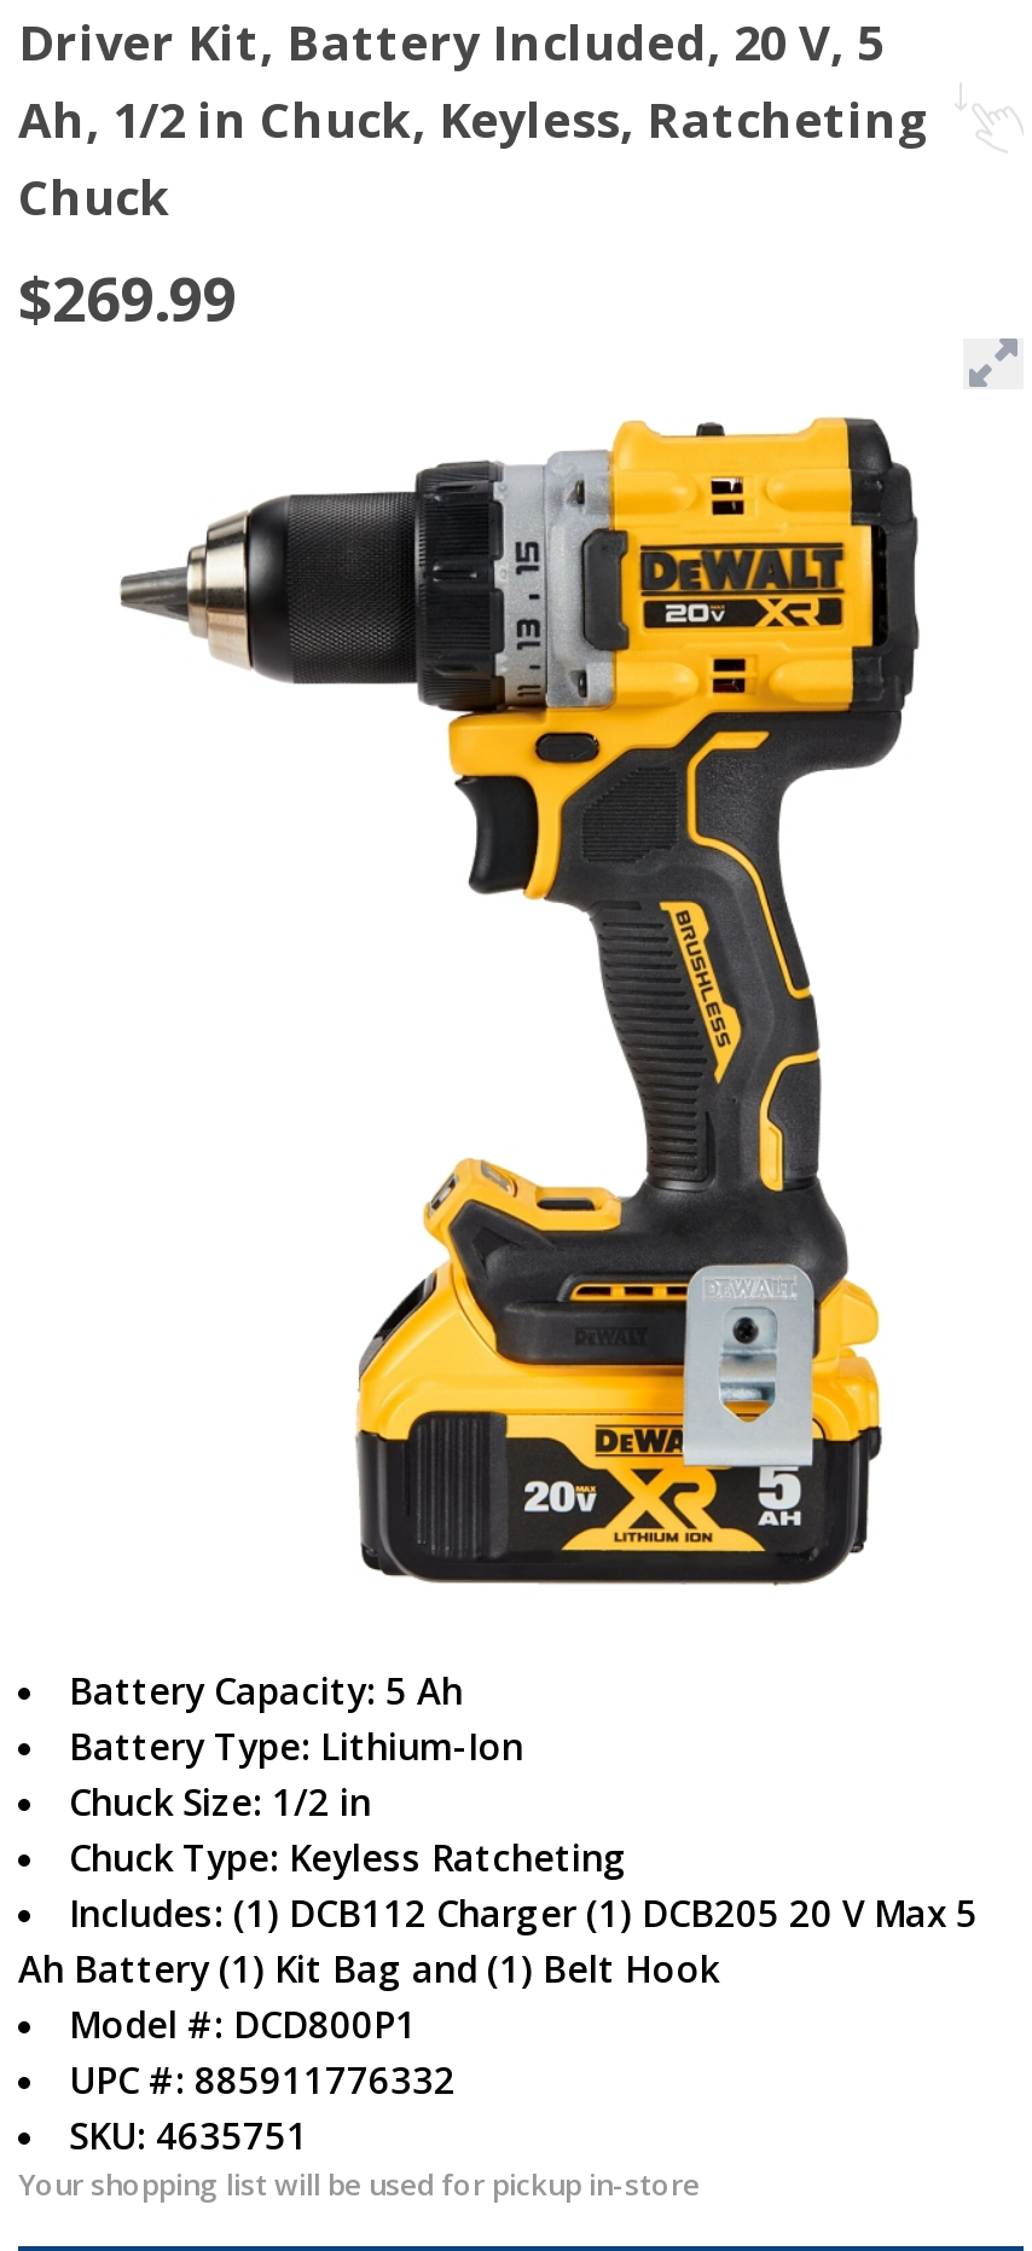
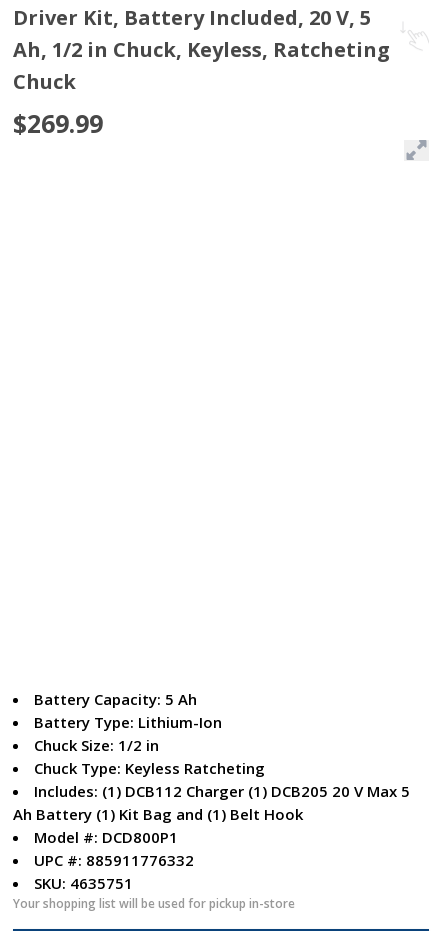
- [image]
